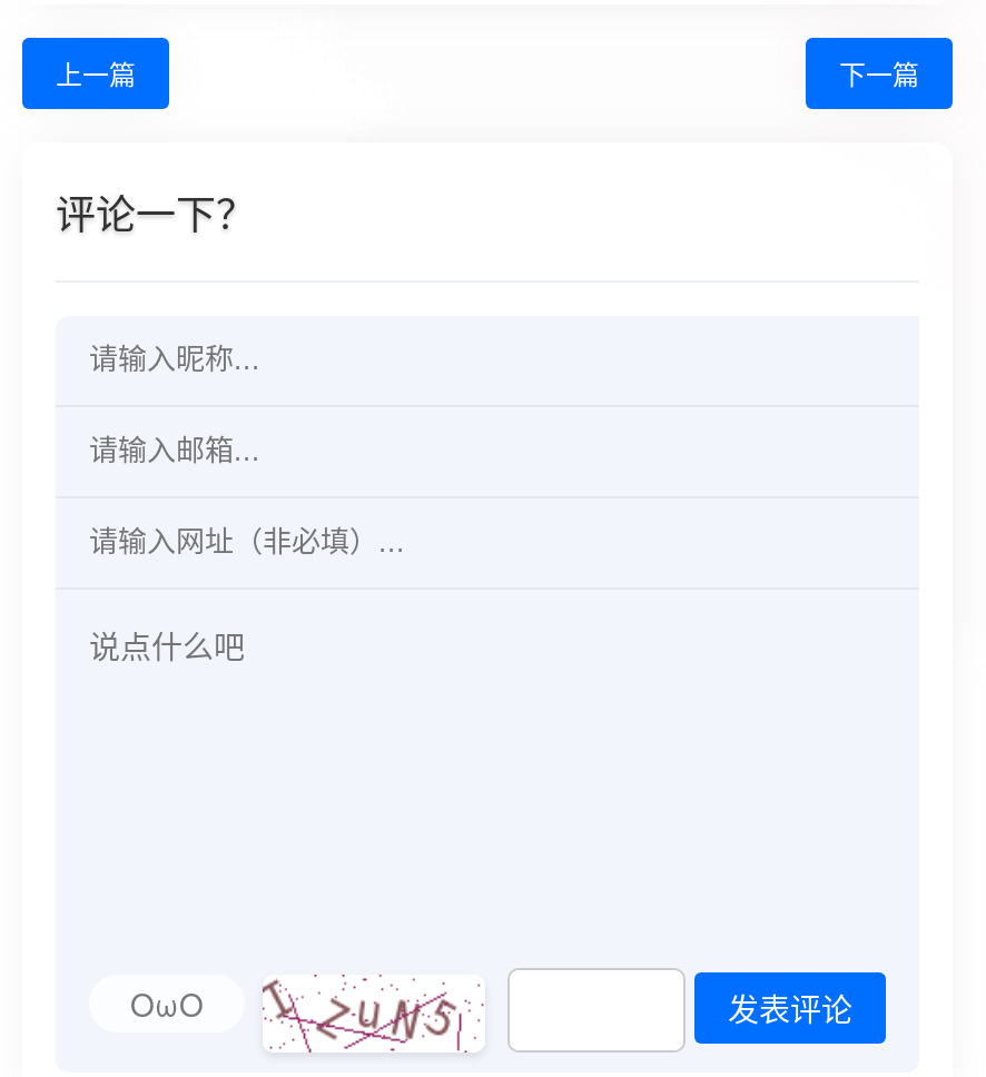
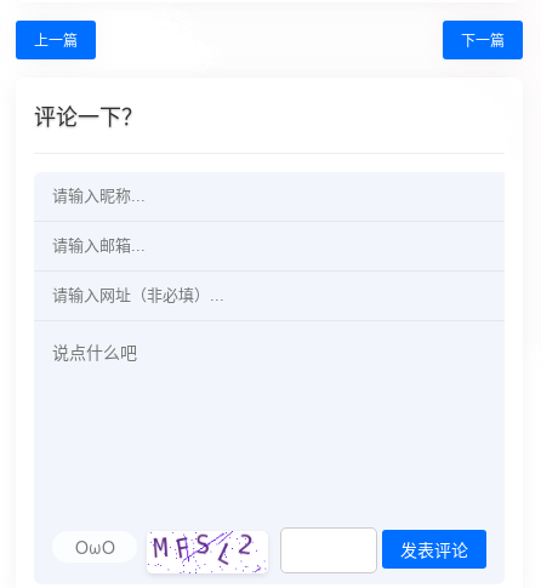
- [image]
+ [image]
